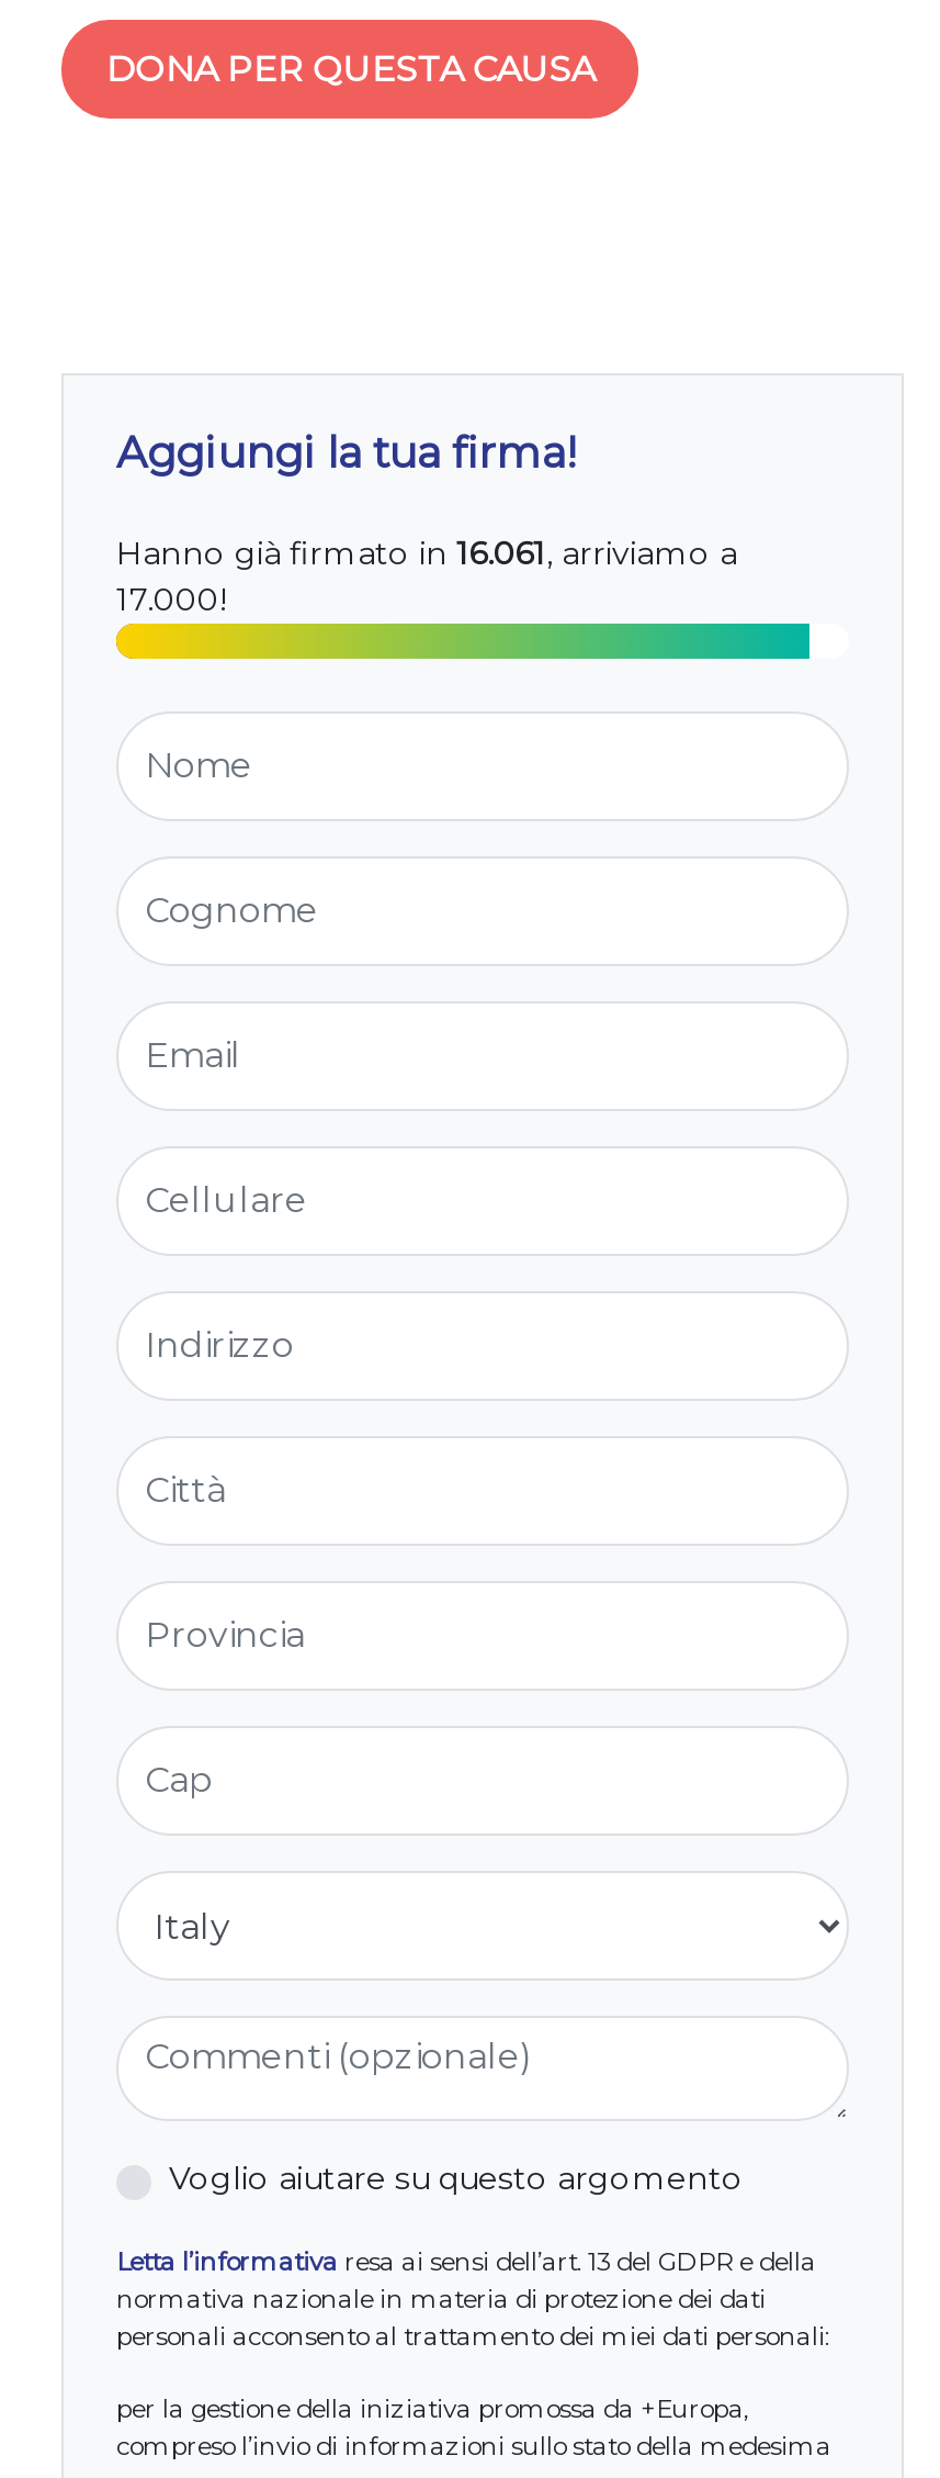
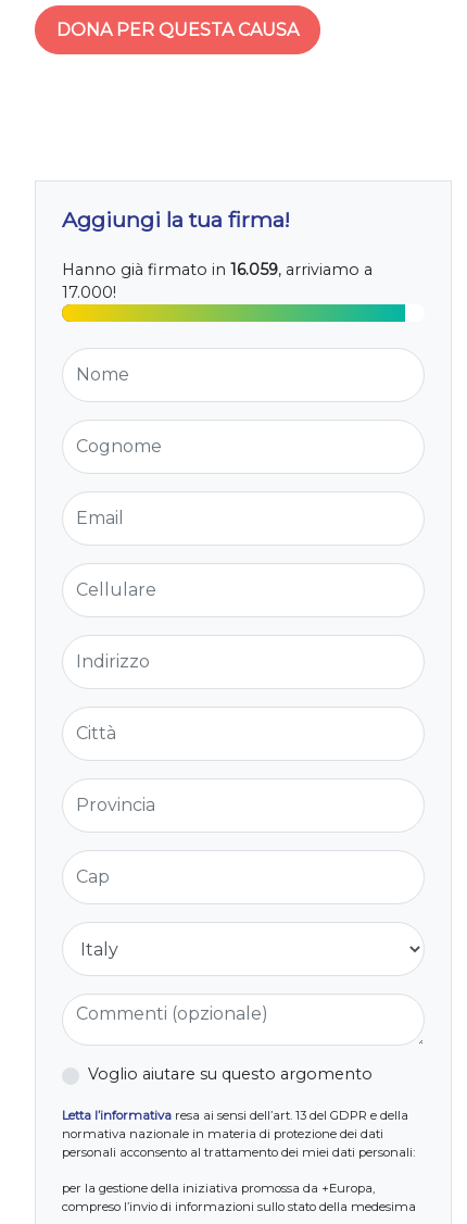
- Hanno già firmato in 16.061, arriviamo a
+ Hanno già firmato in 16.059, arriviamo a
